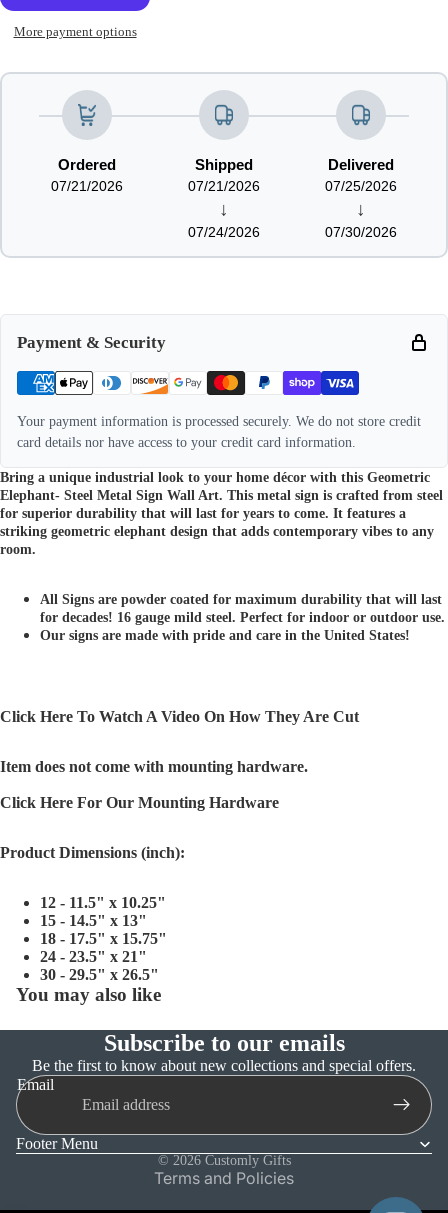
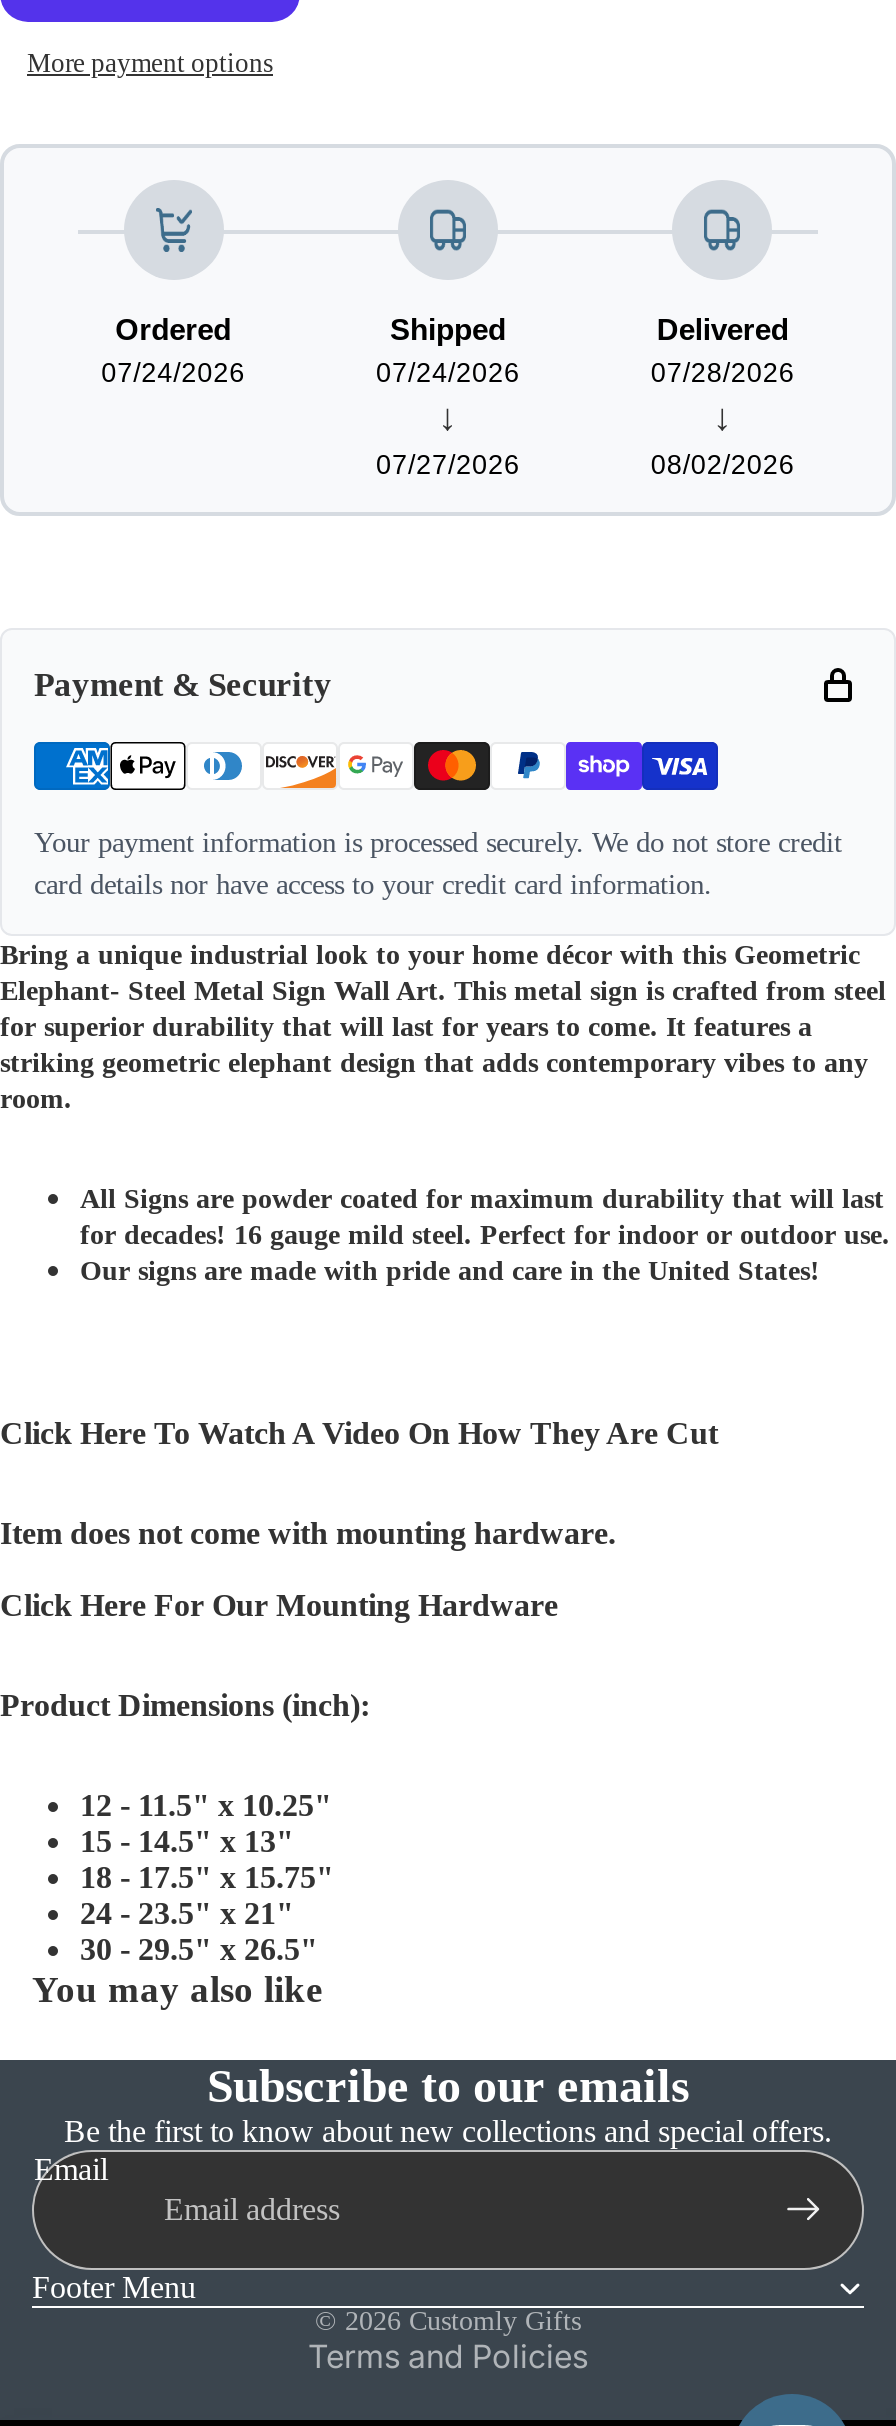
- 07/21/2026
+ 07/24/2026

- 07/21/2026
+ 07/24/2026

- 07/25/2026
+ 07/28/2026

- 07/24/2026
+ 07/27/2026

- 07/30/2026
+ 08/02/2026
